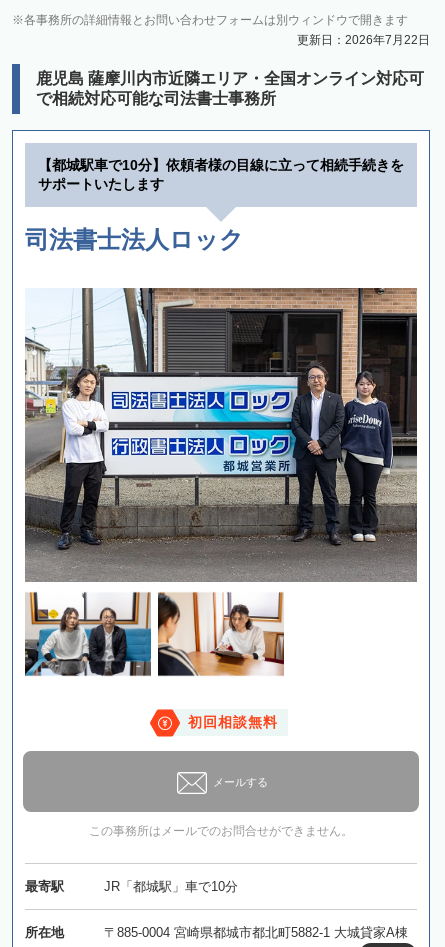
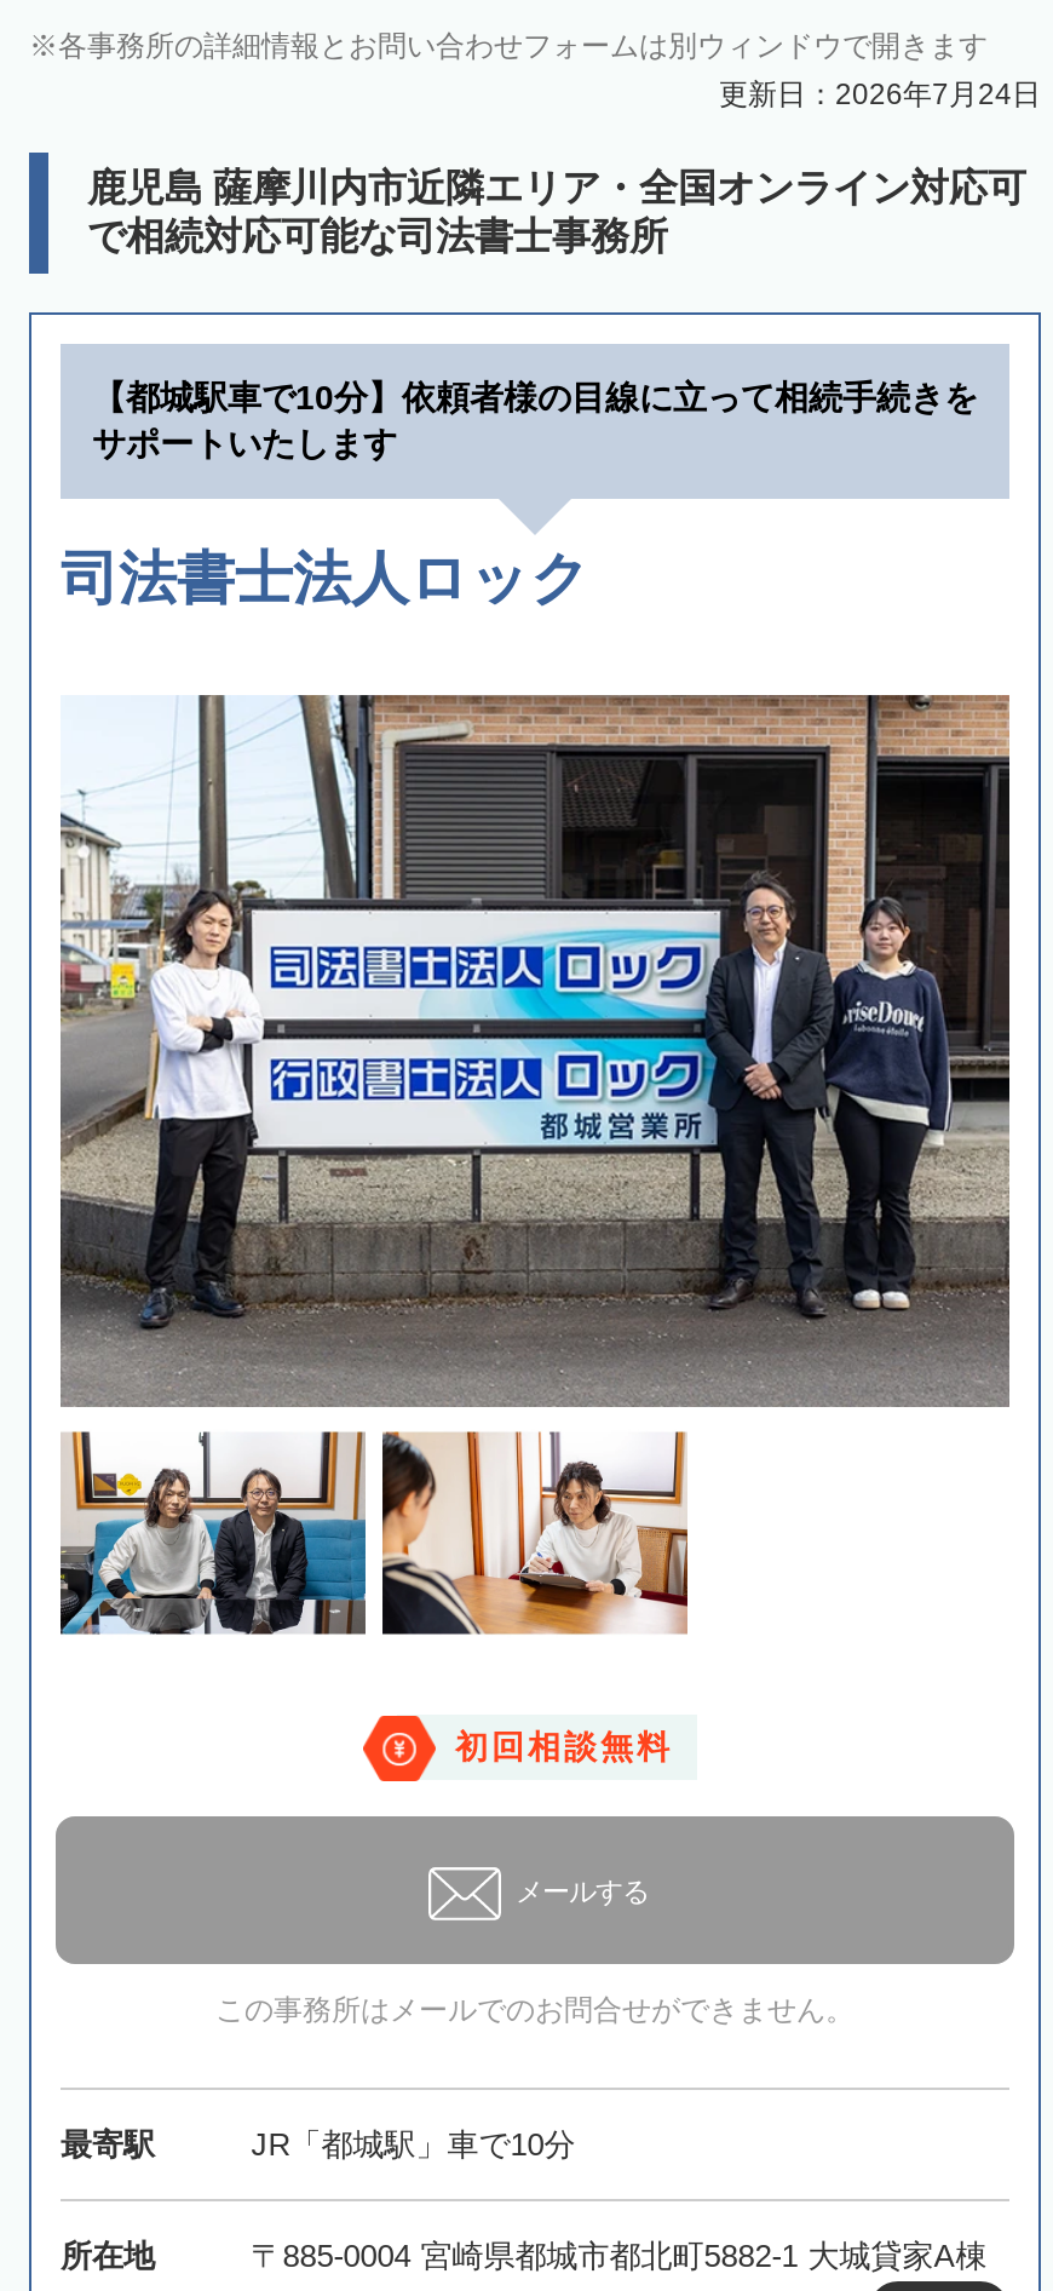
- 更新日：2026年7月22日
+ 更新日：2026年7月24日
